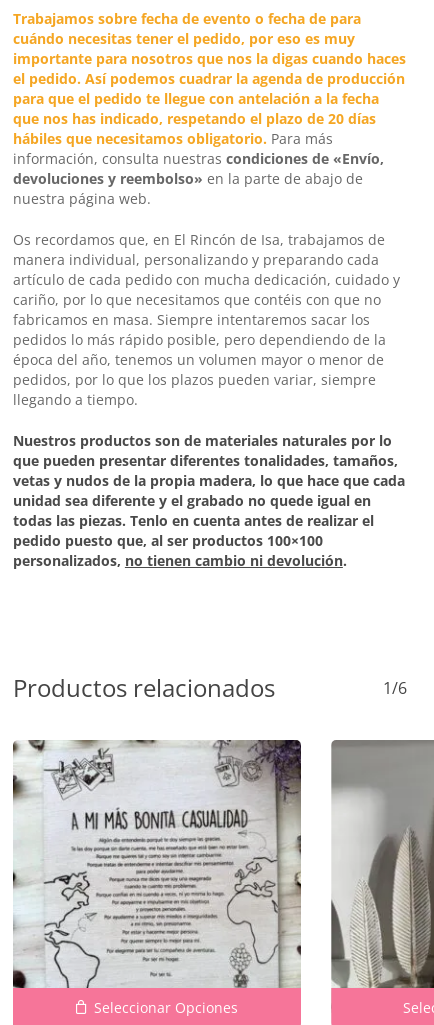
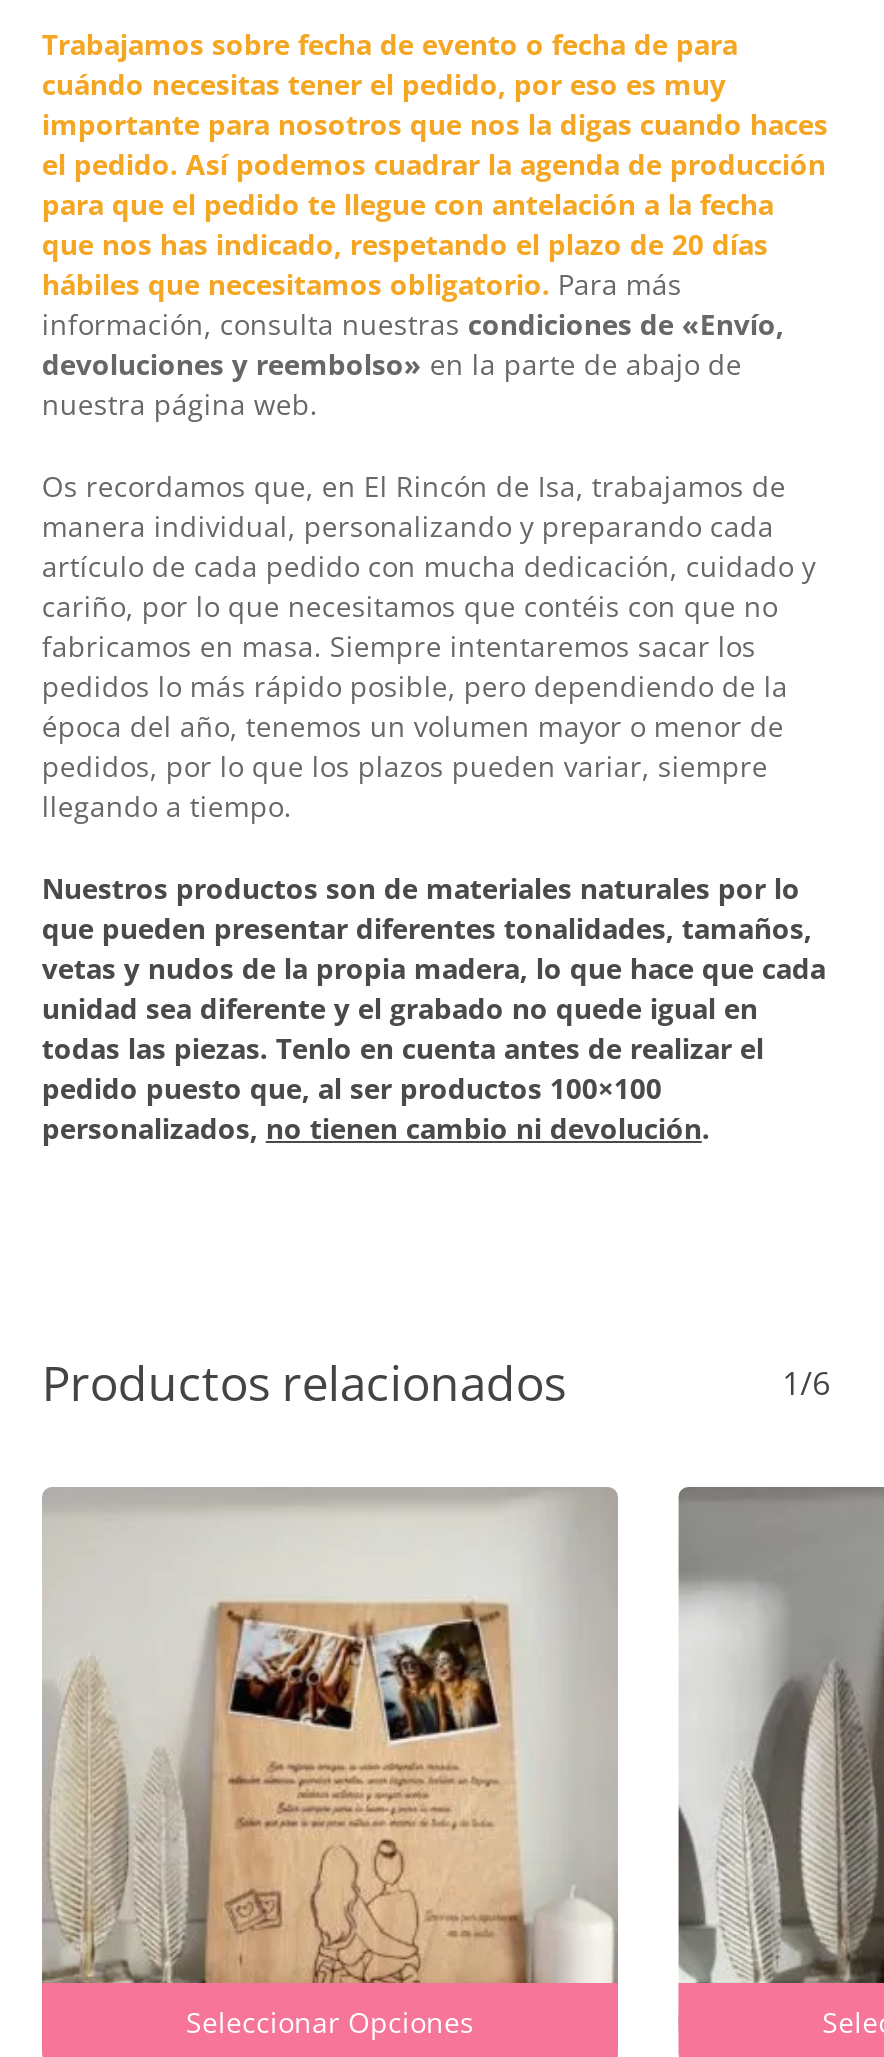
- [image]
+ [image]
